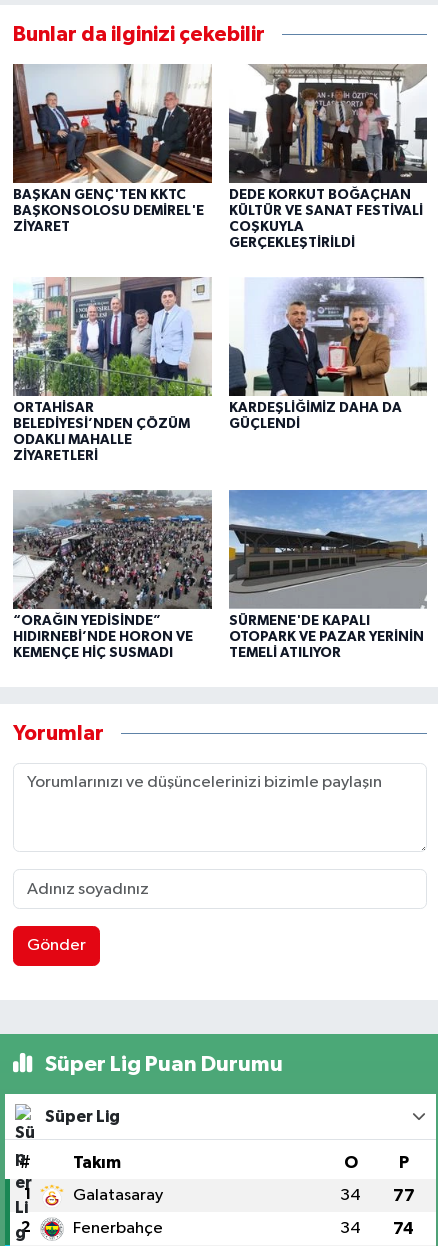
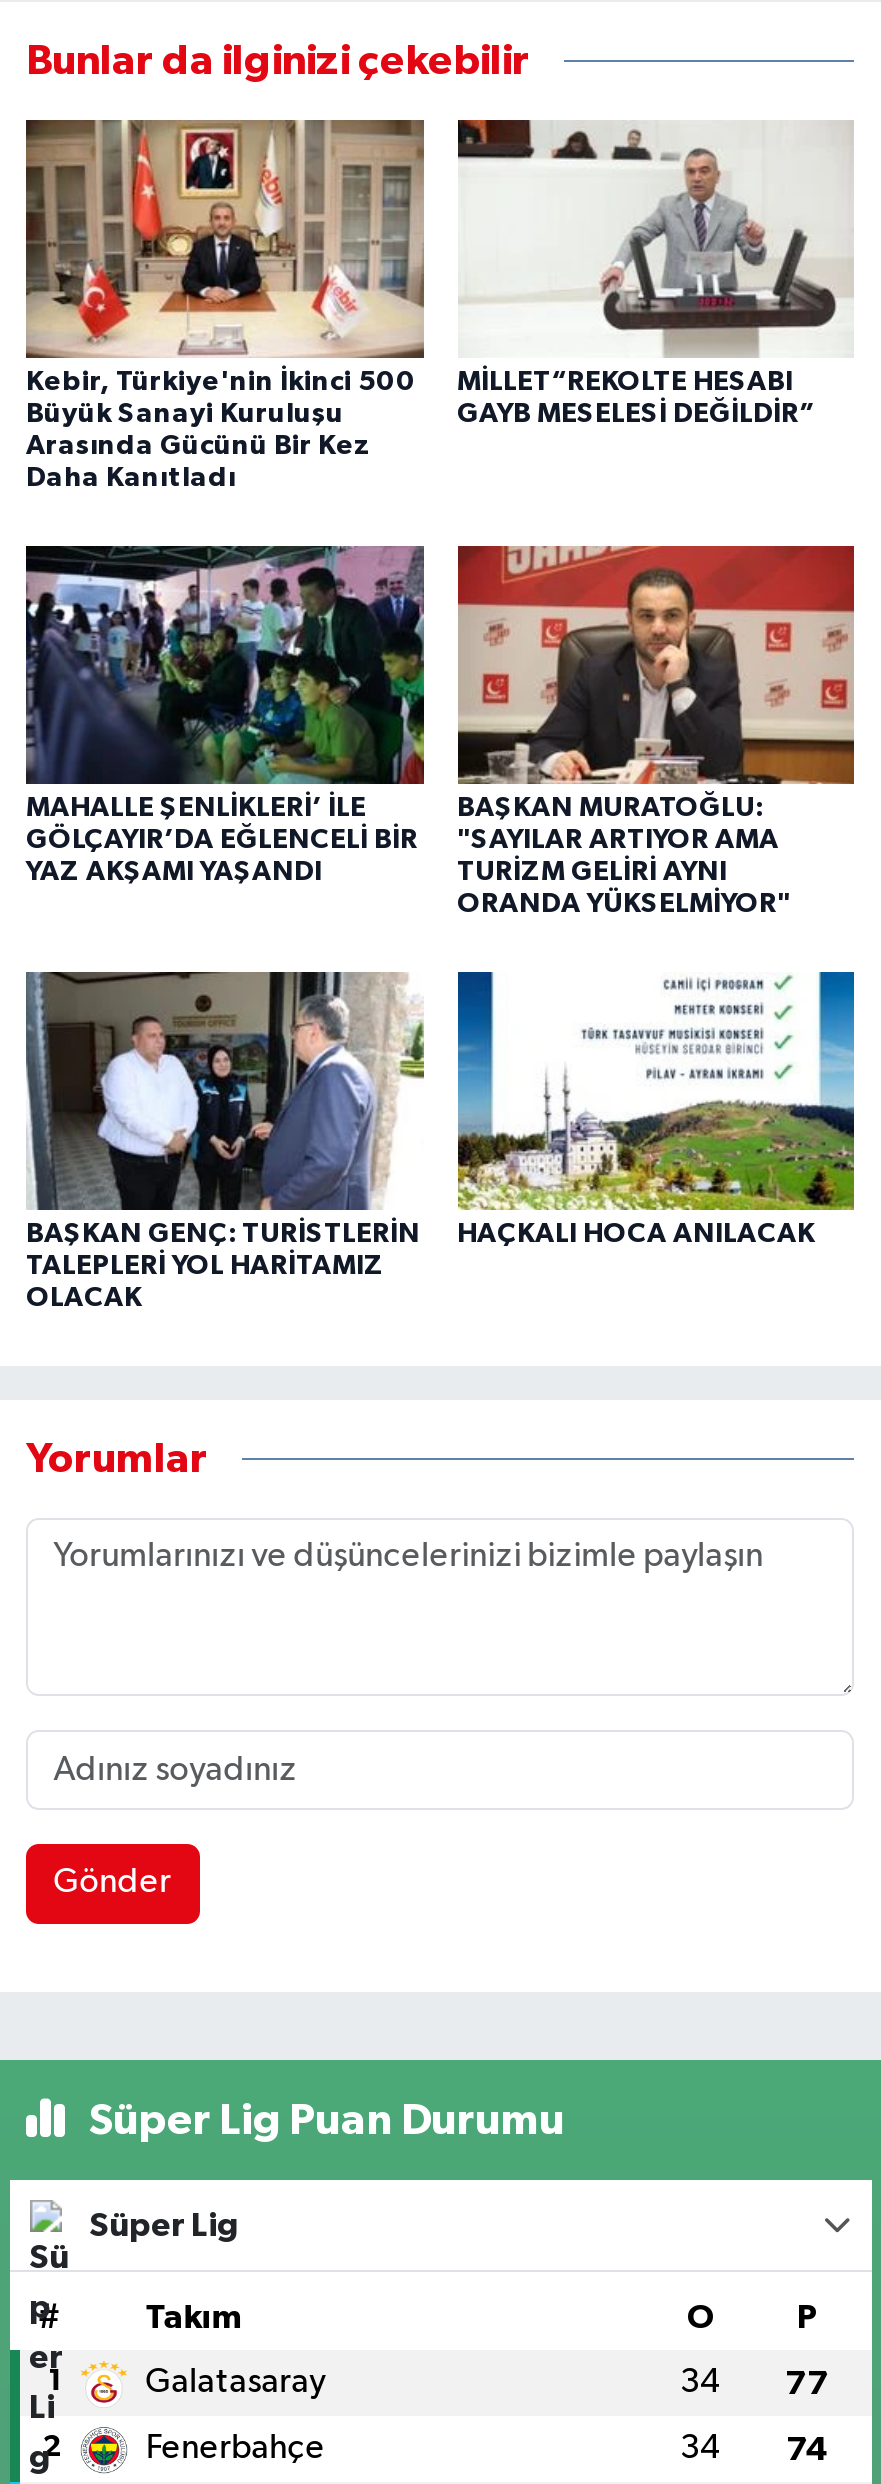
- [image]
- BAŞKAN GENÇ'TEN KKTC
- BAŞKONSOLOSU DEMİREL'E
- ZİYARET
+ [image]
+ Kebir, Türkiye'nin İkinci 500
+ Büyük Sanayi Kuruluşu
+ Arasında Gücünü Bir Kez
+ Daha Kanıtladı

- [image]
- DEDE KORKUT BOĞAÇHAN
- KÜLTÜR VE SANAT FESTİVALİ
- COŞKUYLA
- GERÇEKLEŞTİRİLDİ
+ [image]
+ MİLLET“REKOLTE HESABI
+ GAYB MESELESİ DEĞİLDİR”

- [image]
- ORTAHİSAR
- BELEDİYESİ’NDEN ÇÖZÜM
- ODAKLI MAHALLE
- ZİYARETLERİ
+ [image]
+ MAHALLE ŞENLİKLERİ’ İLE
+ GÖLÇAYIR’DA EĞLENCELİ BİR
+ YAZ AKŞAMI YAŞANDI

- [image]
- KARDEŞLİĞİMİZ DAHA DA
- GÜÇLENDİ
+ [image]
+ BAŞKAN MURATOĞLU:
+ "SAYILAR ARTIYOR AMA
+ TURİZM GELİRİ AYNI
+ ORANDA YÜKSELMİYOR"

- [image]
- “ORAĞIN YEDİSİNDE”
- HIDIRNEBİ’NDE HORON VE
- KEMENÇE HİÇ SUSMADI
+ [image]
+ BAŞKAN GENÇ: TURİSTLERİN
+ TALEPLERİ YOL HARİTAMIZ
+ OLACAK

- [image]
- SÜRMENE'DE KAPALI
- OTOPARK VE PAZAR YERİNİN
- TEMELİ ATILIYOR
+ [image]
+ HAÇKALI HOCA ANILACAK
